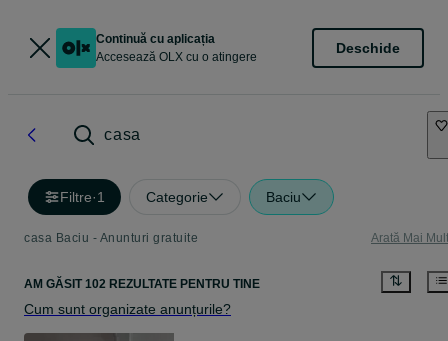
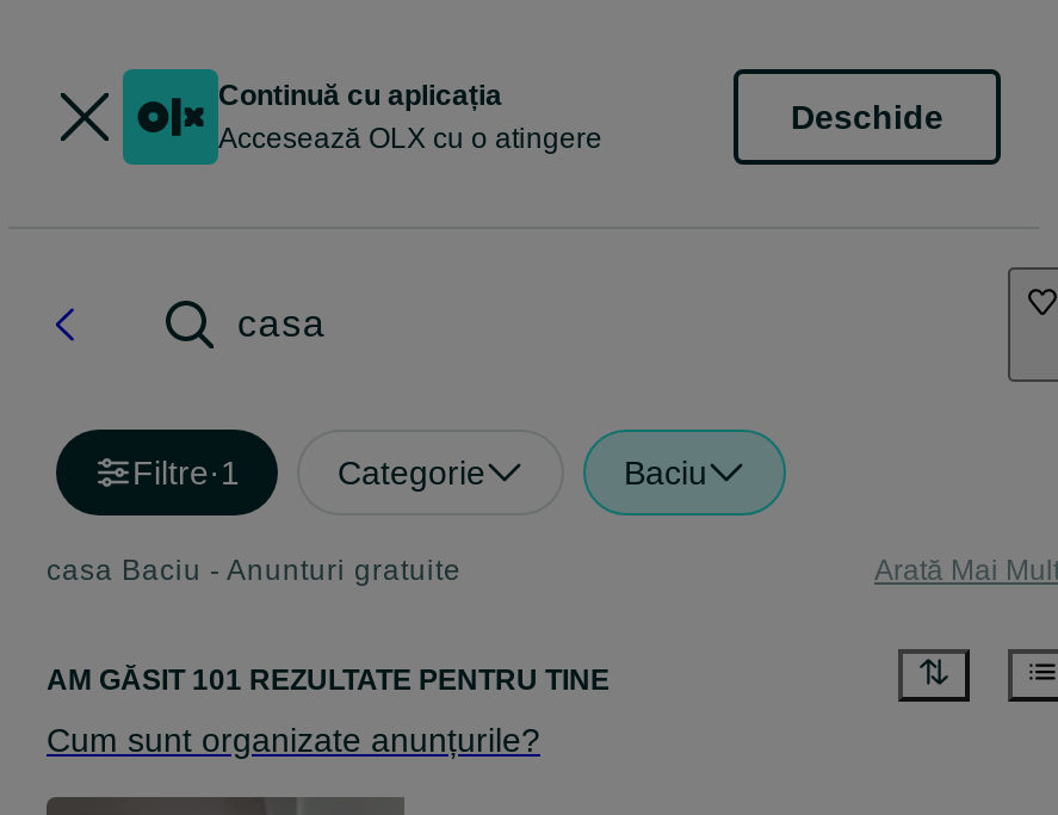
- AM GĂSIT 102 REZULTATE PENTRU TINE
+ AM GĂSIT 101 REZULTATE PENTRU TINE
